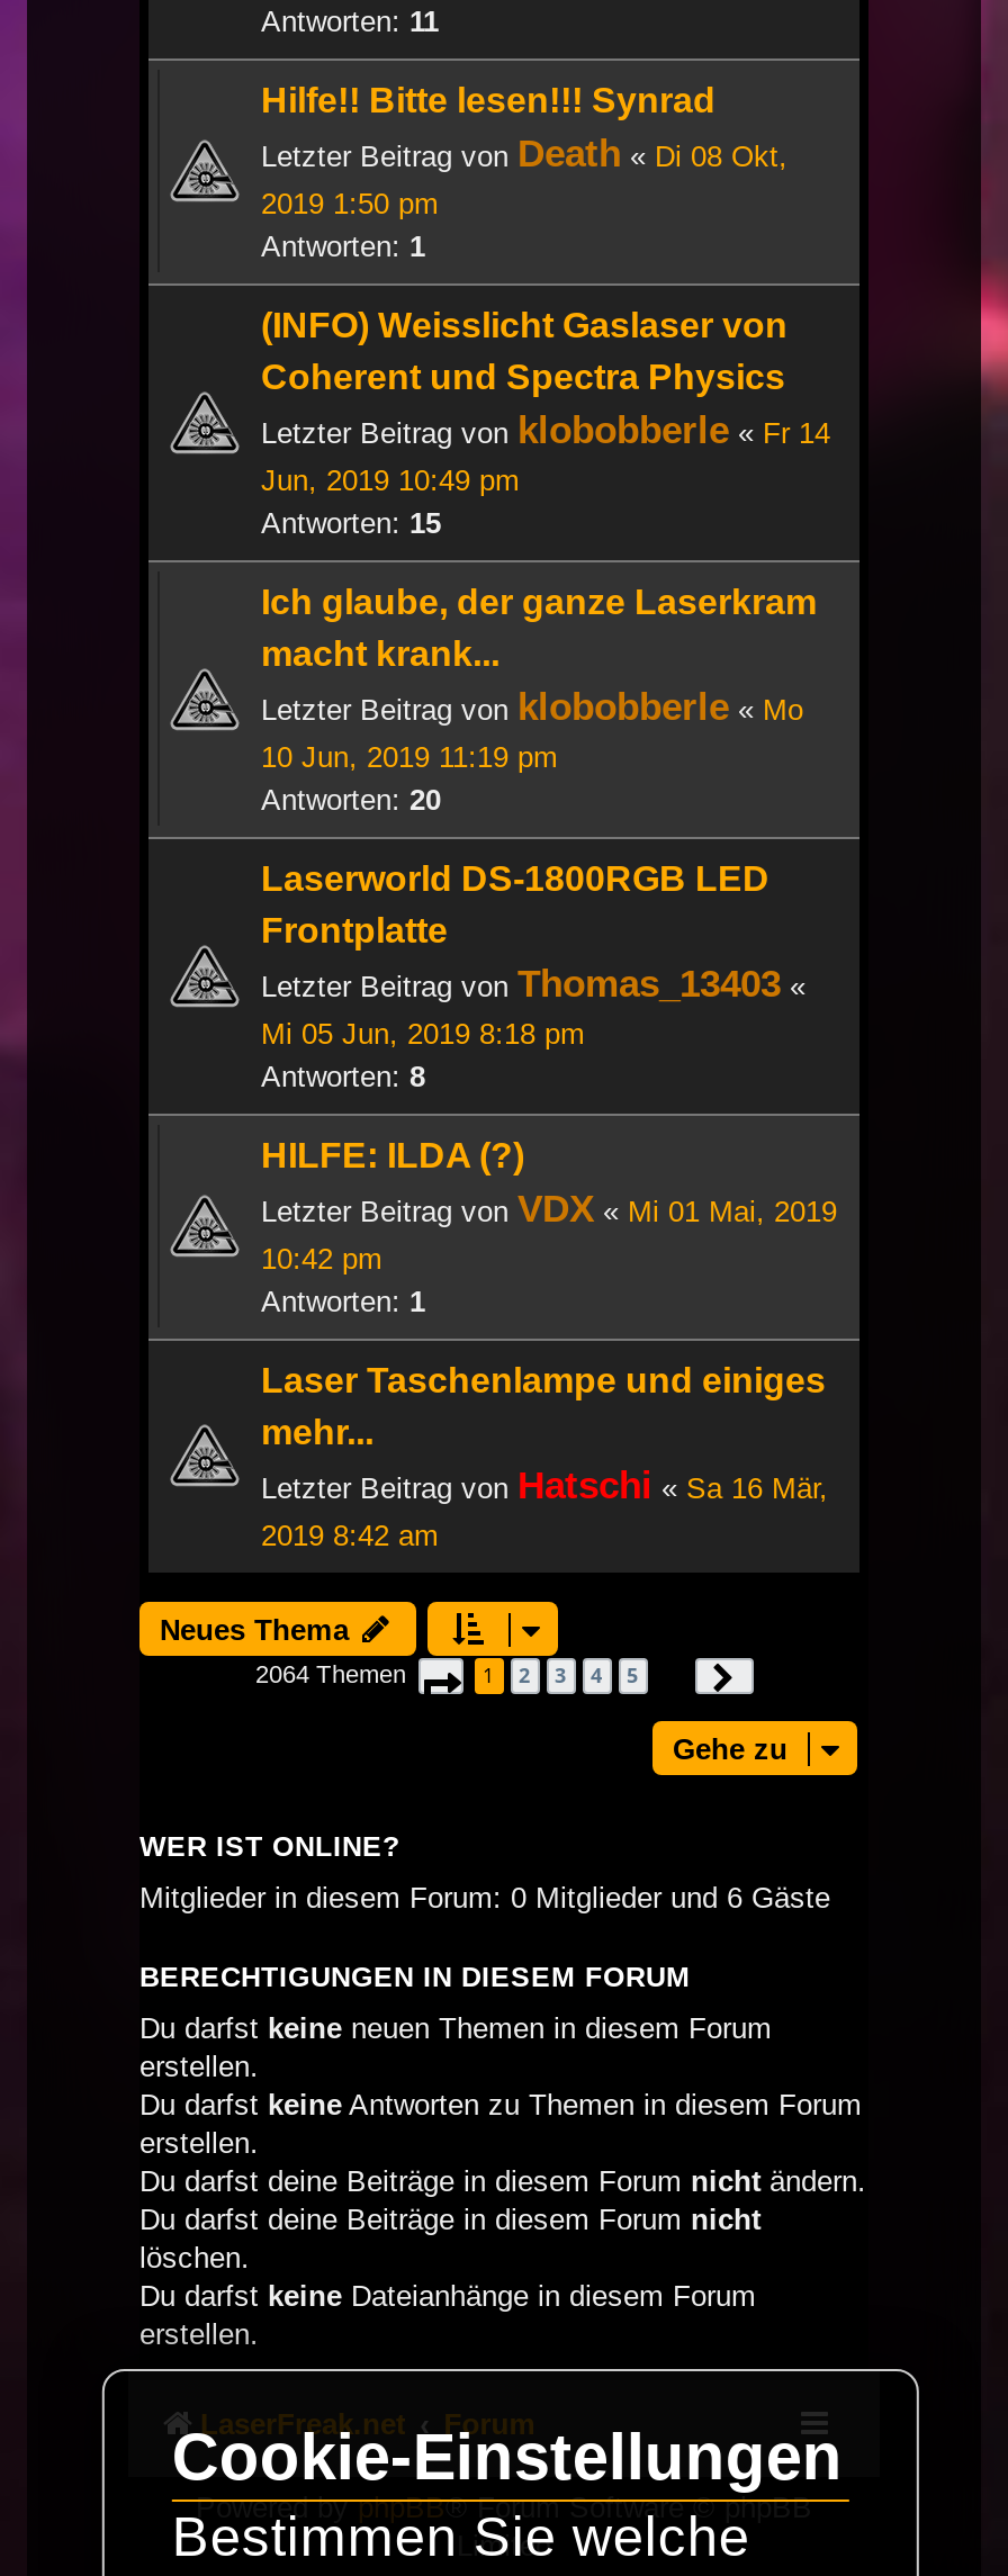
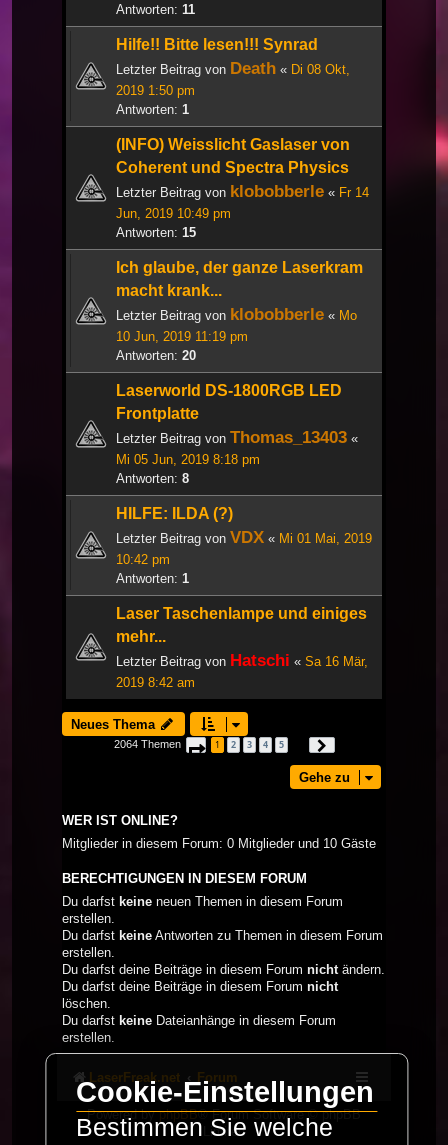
- Mitglieder in diesem Forum: 0 Mitglieder und 6 Gäste
+ Mitglieder in diesem Forum: 0 Mitglieder und 10 Gäste
